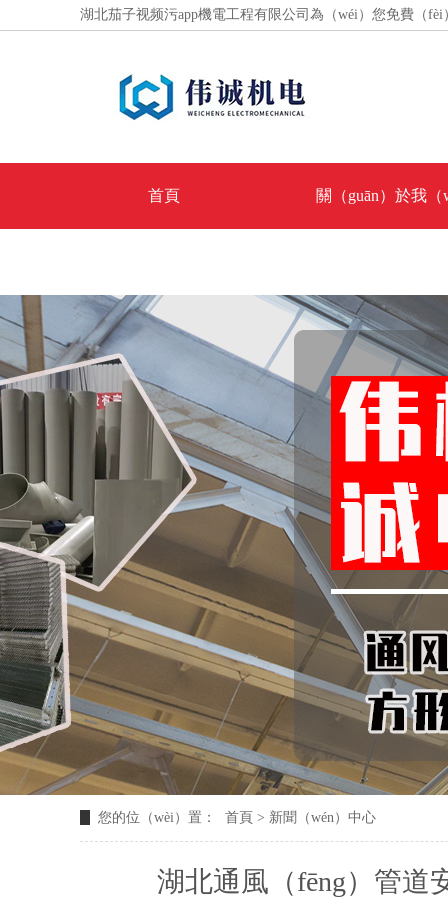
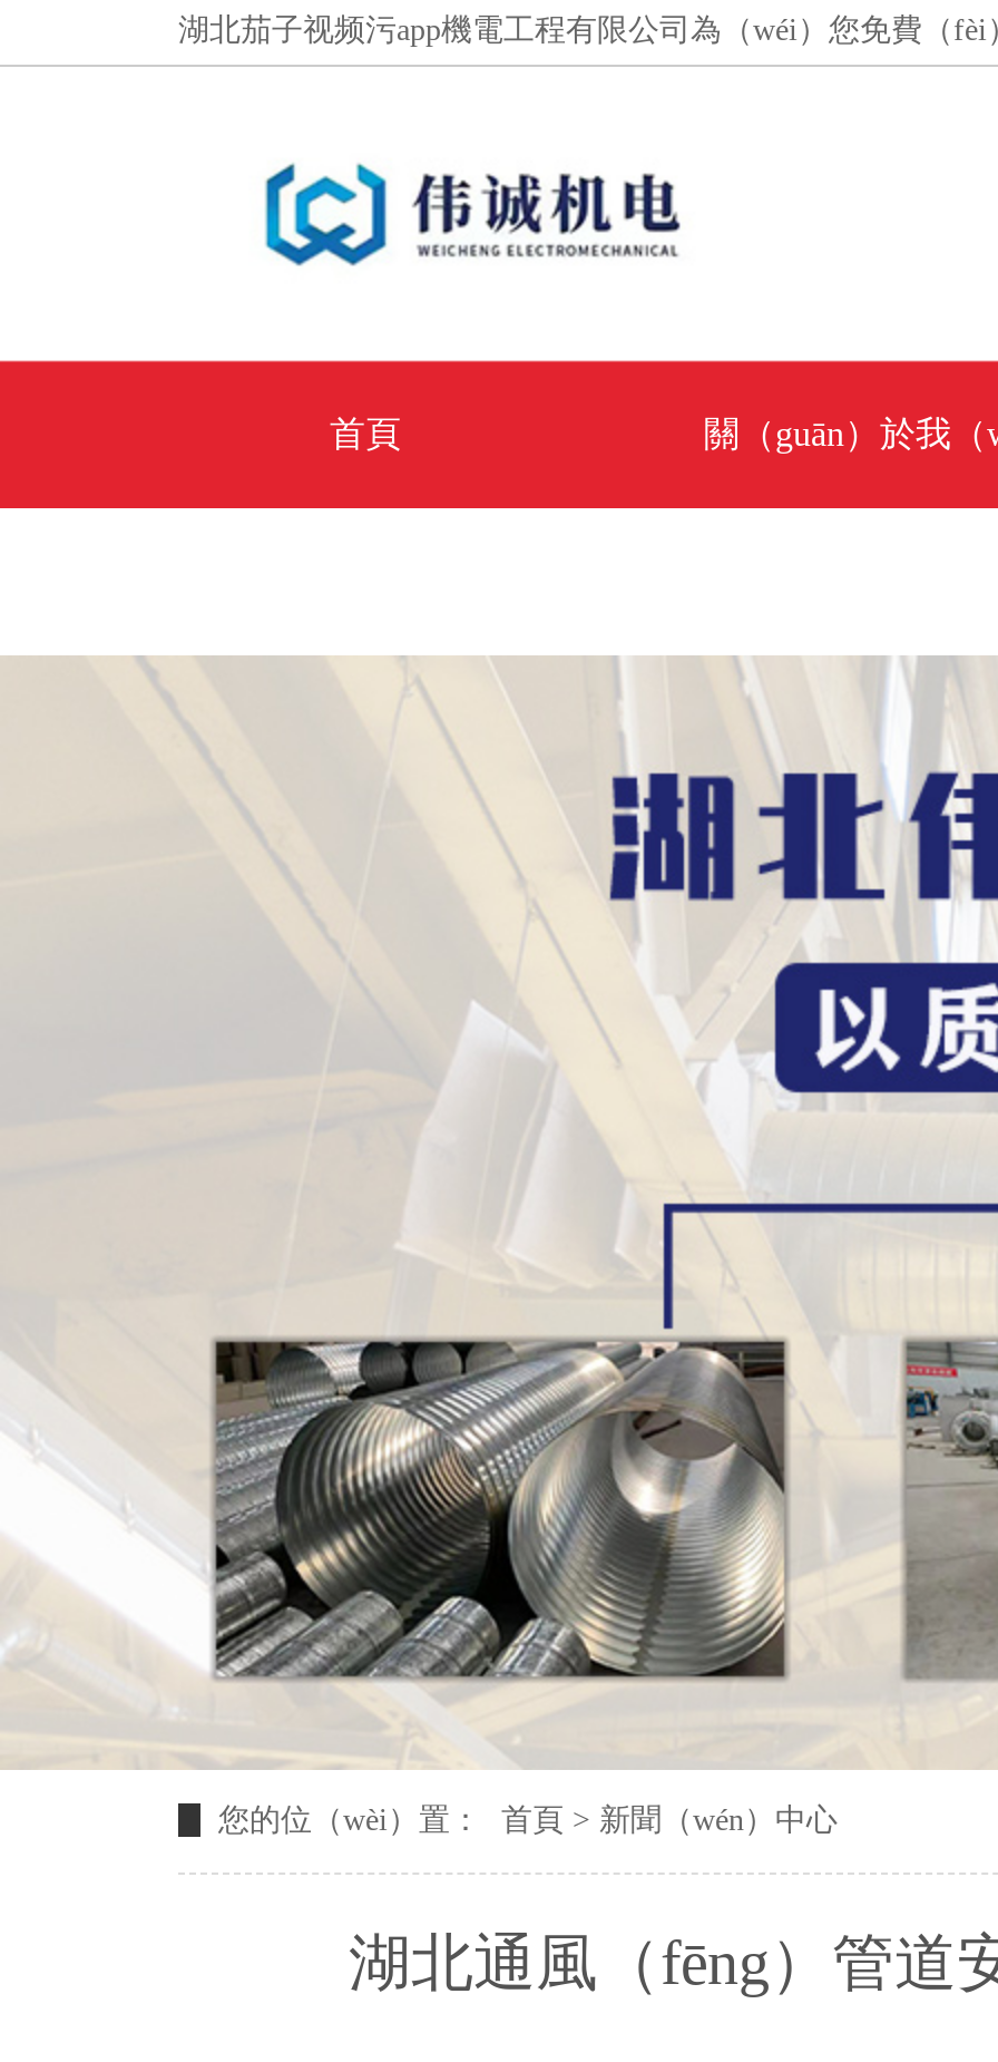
- [image]
+ [image]
